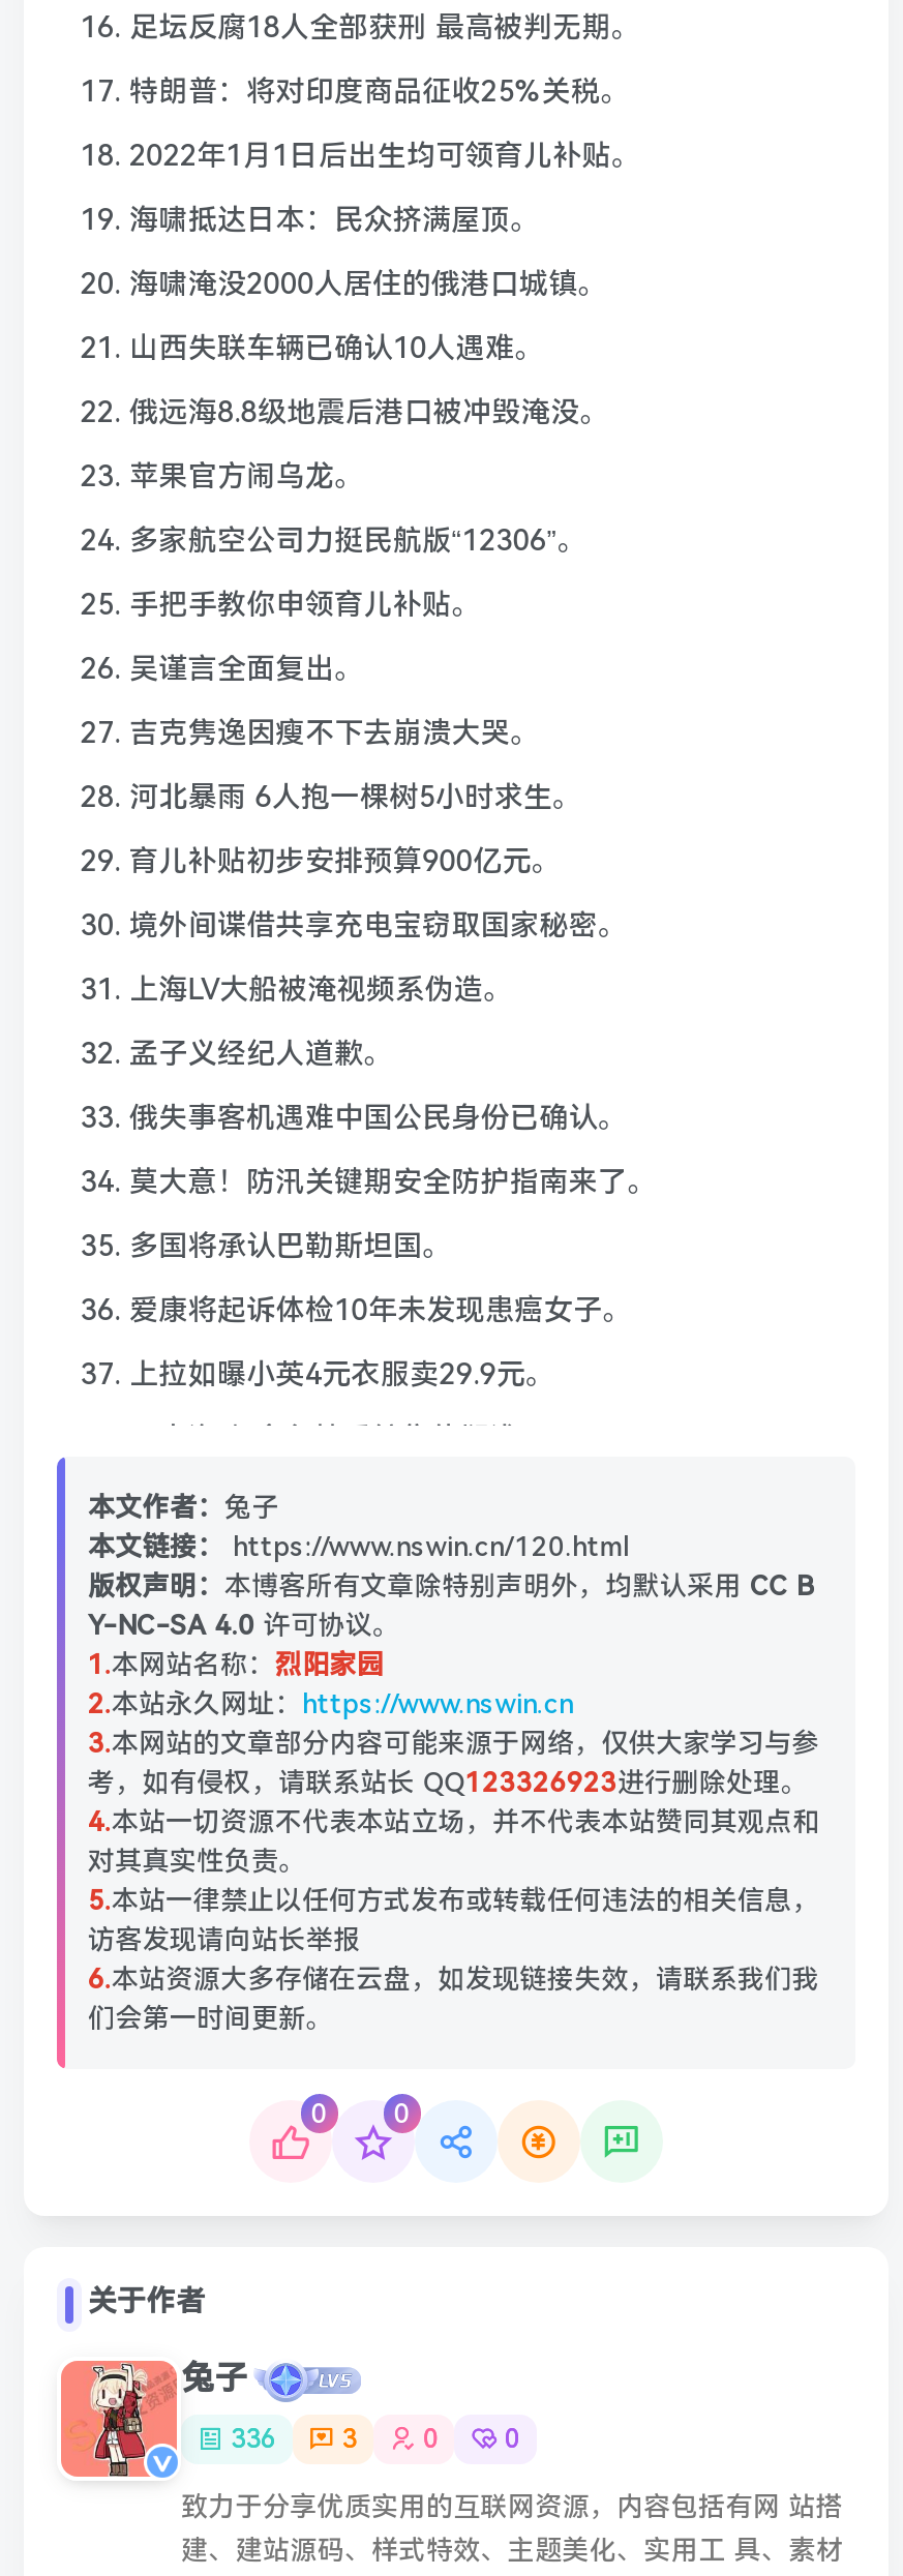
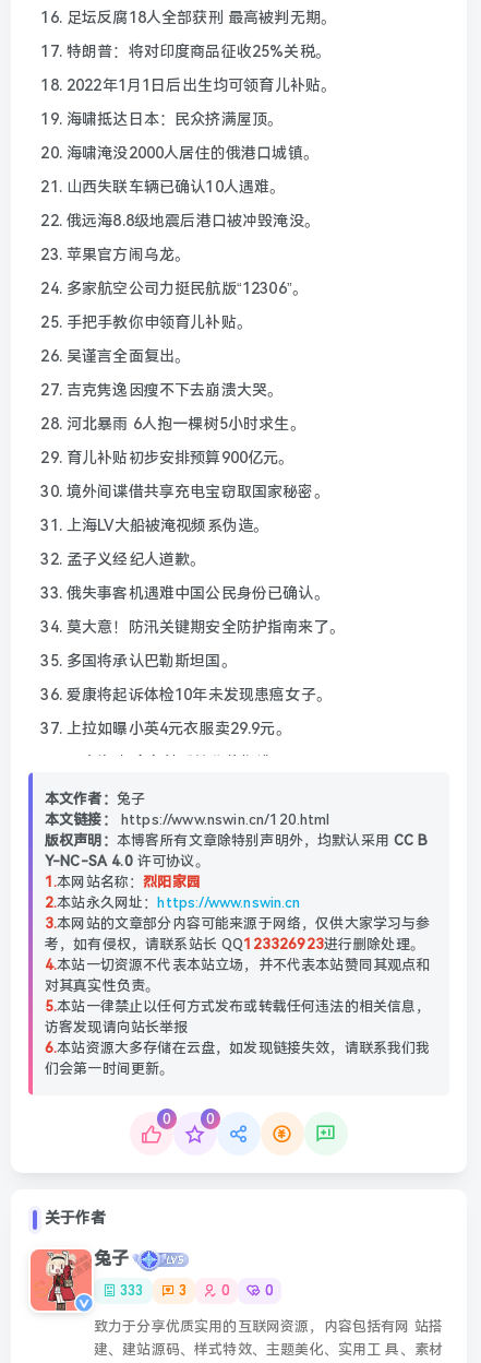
- 336
+ 333
